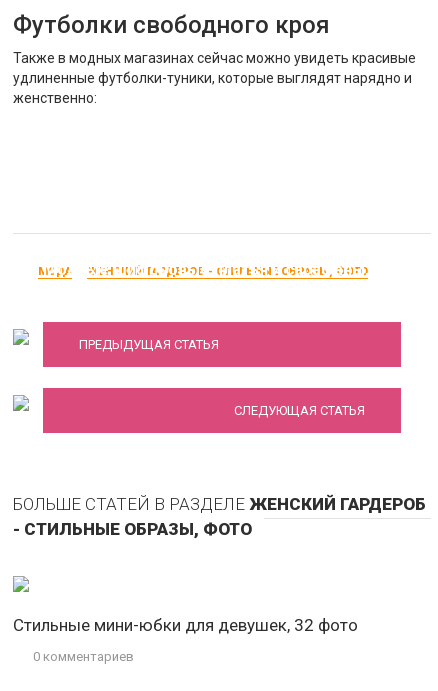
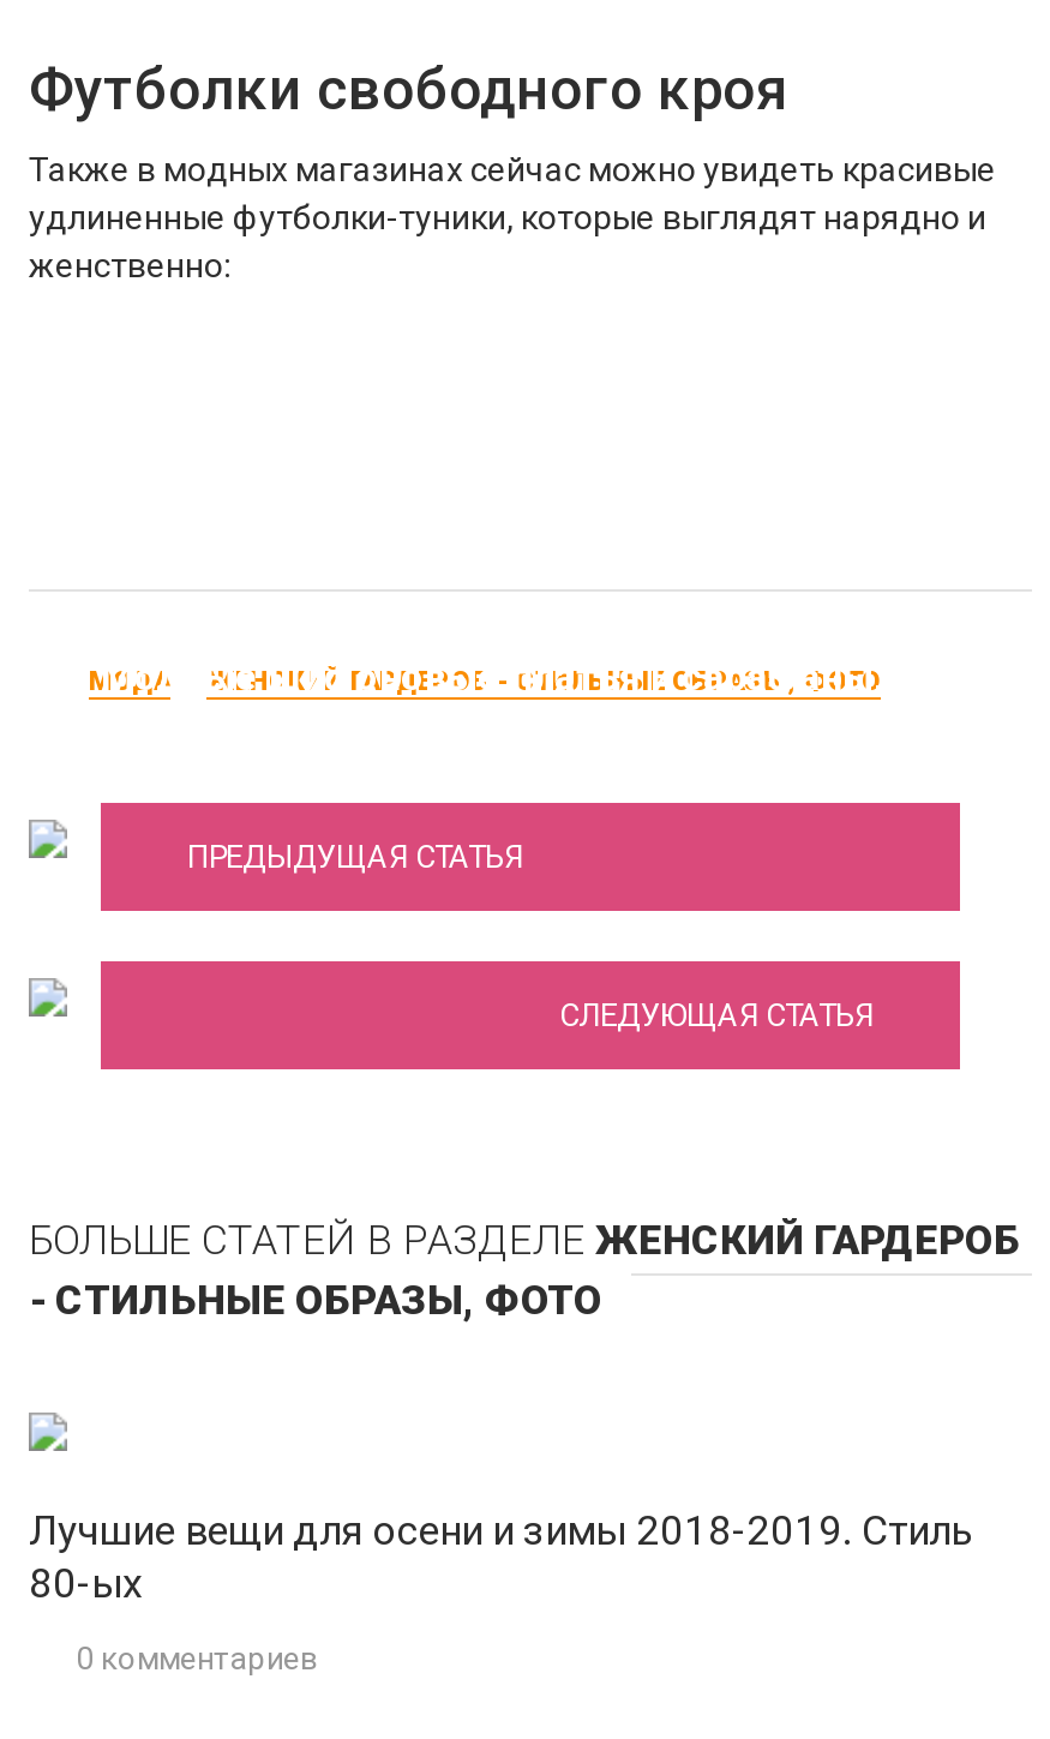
- Стильные мини-юбки для девушек, 32 фото
+ Лучшие вещи для осени и зимы 2018-2019. Стиль
+ 80-ых
